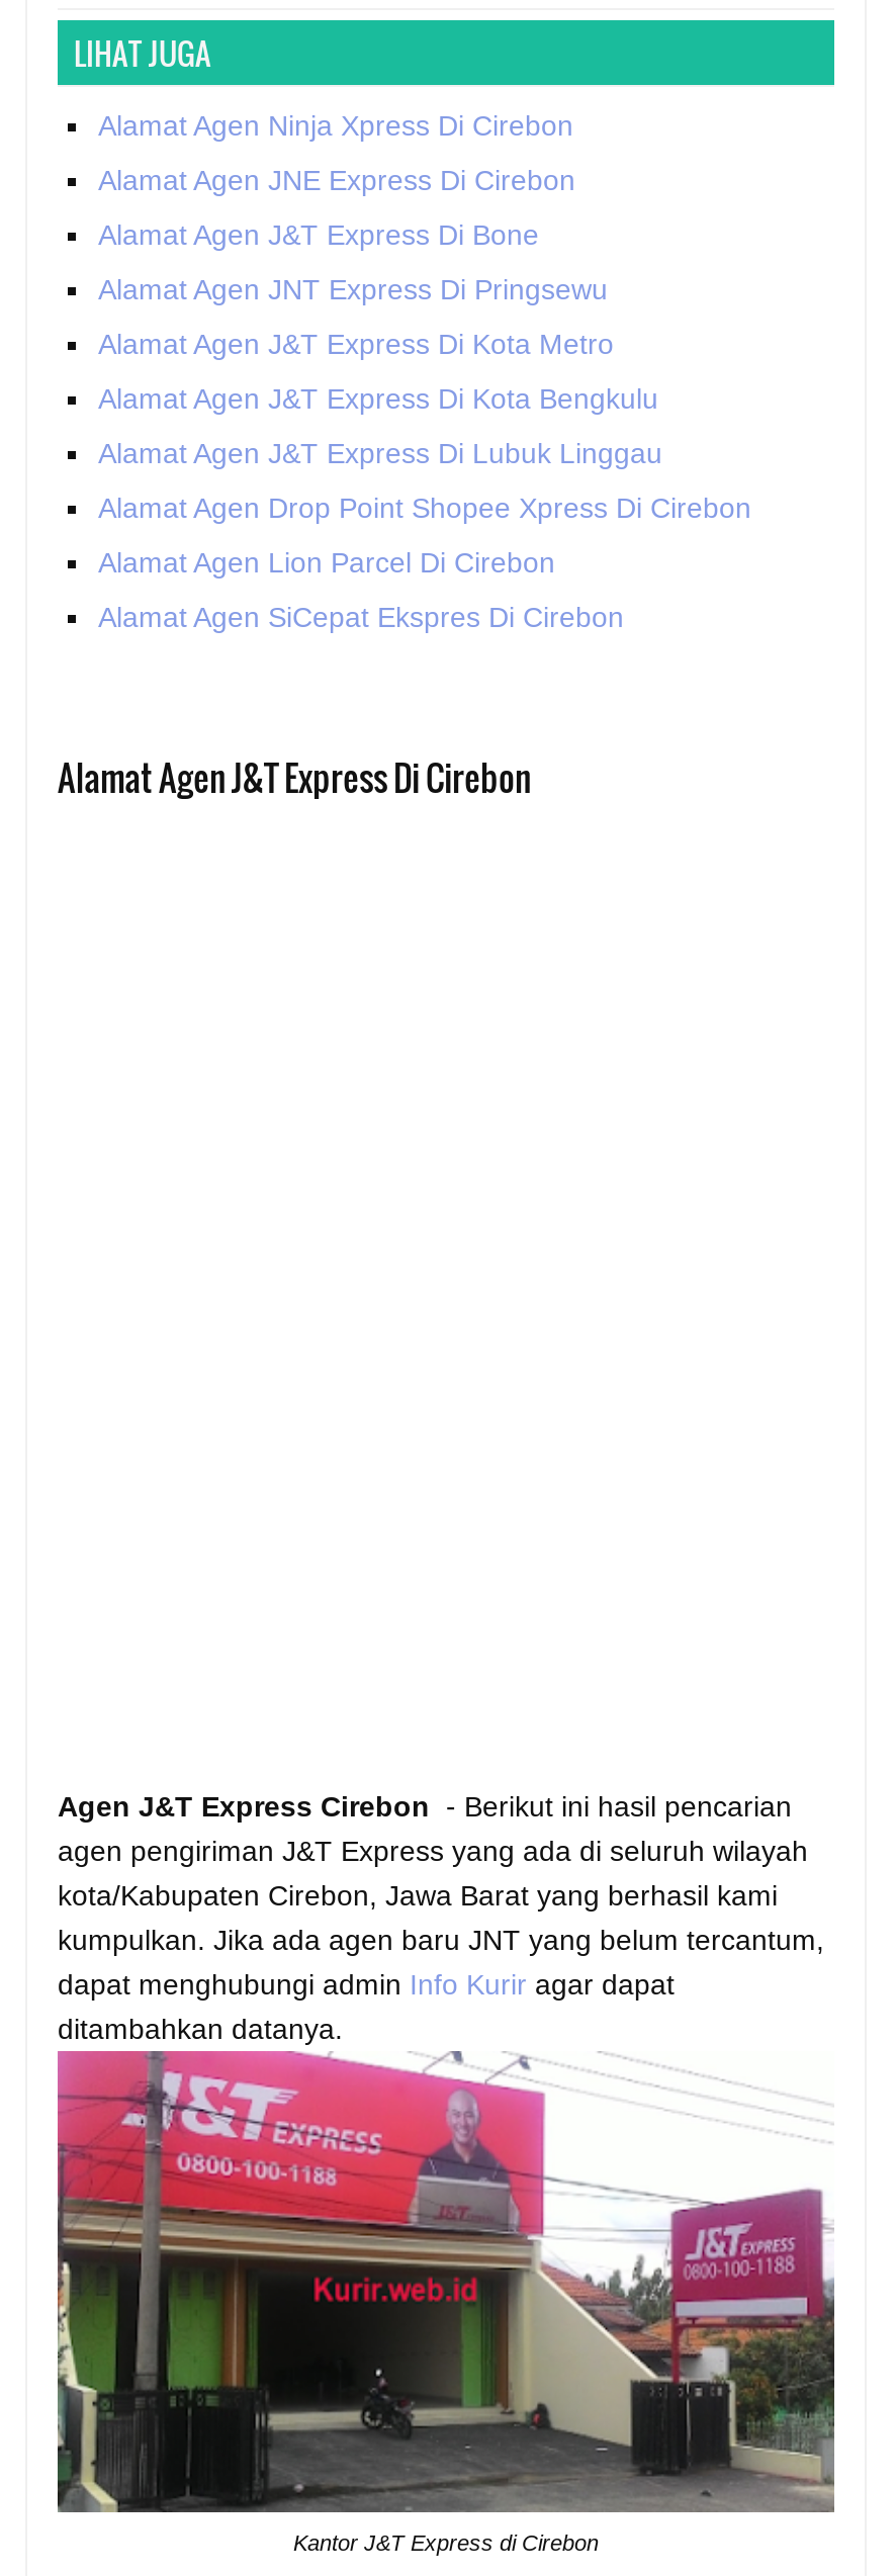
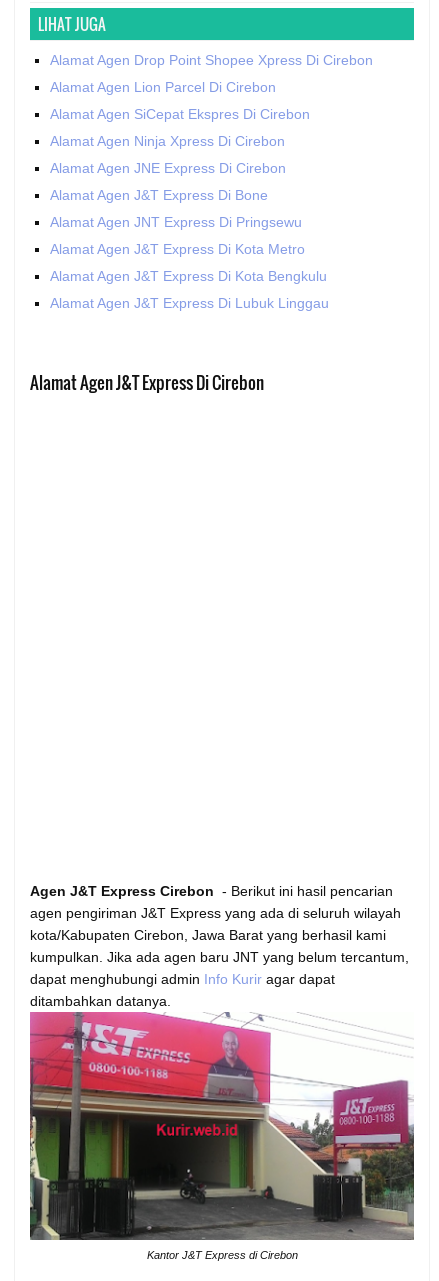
moved down: Alamat Agen Ninja Xpress Di Cirebon | Alamat Agen JNE Express Di Cirebon | Alamat Agen J&T Express Di Bone | Alamat Agen JNT Express Di Pringsewu | Alamat Agen J&T Express Di Kota Metro | Alamat Agen J&T Express Di Kota Bengkulu | Alamat Agen J&T Express Di Lubuk Linggau

moved up: Alamat Agen Drop Point Shopee Xpress Di Cirebon | Alamat Agen Lion Parcel Di Cirebon | Alamat Agen SiCepat Ekspres Di Cirebon
